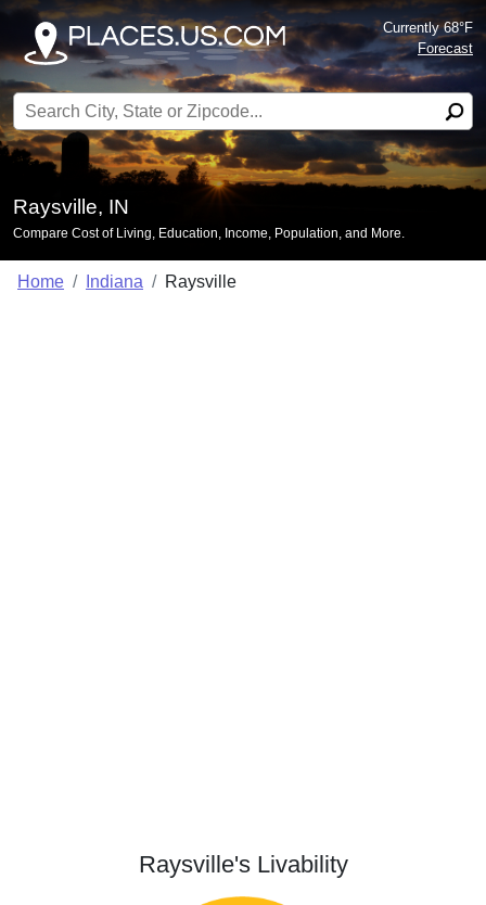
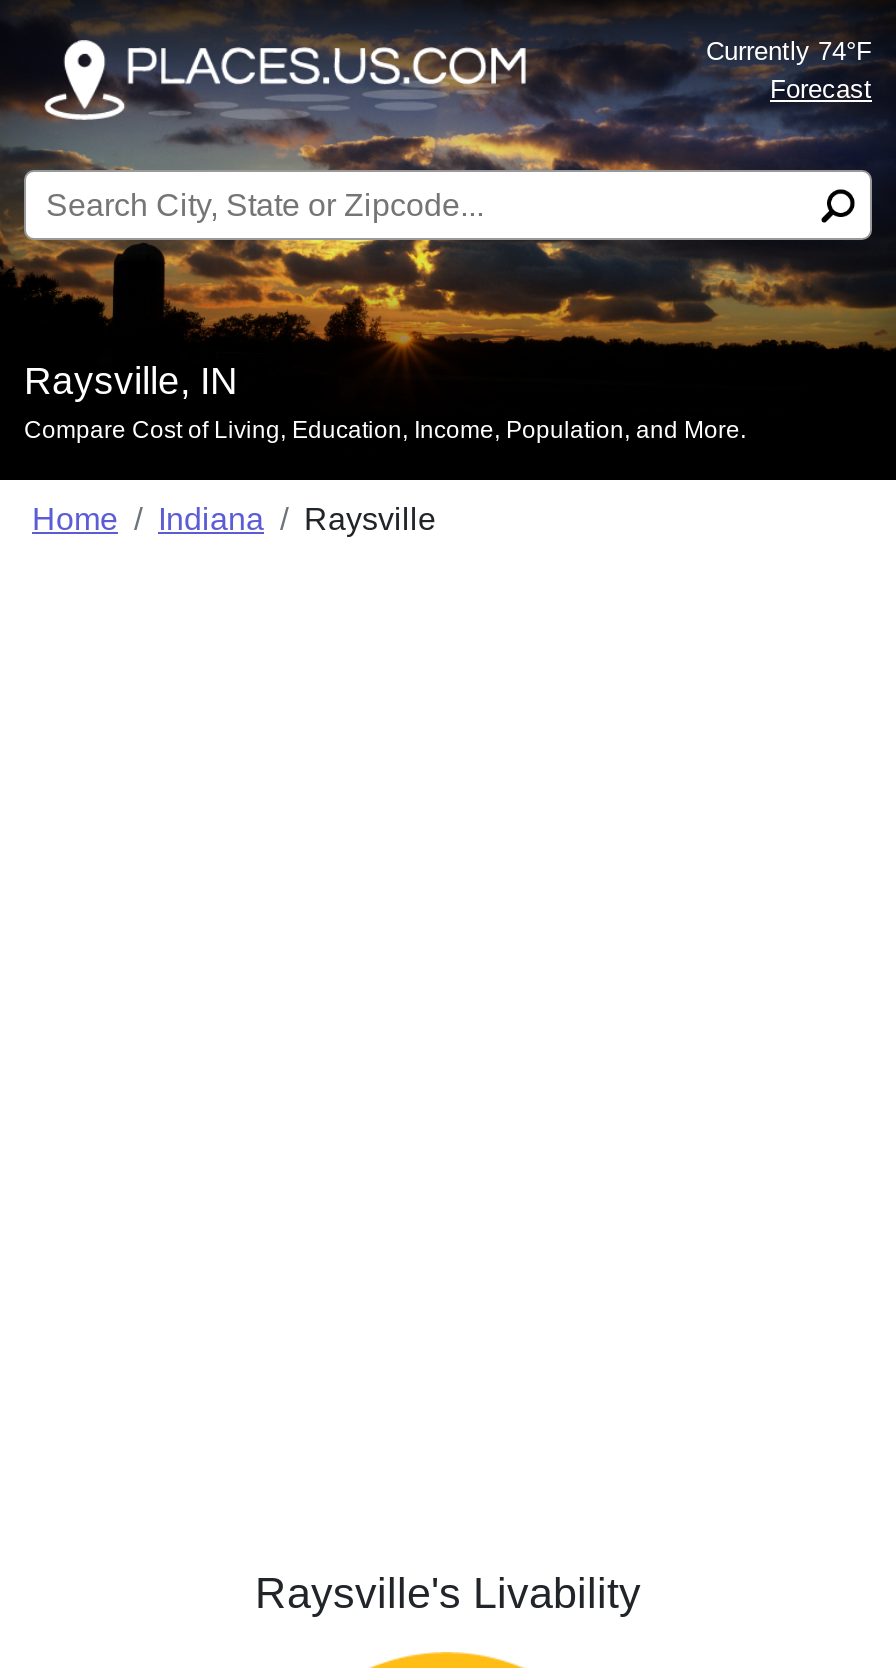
- Currently 68°F
+ Currently 74°F
